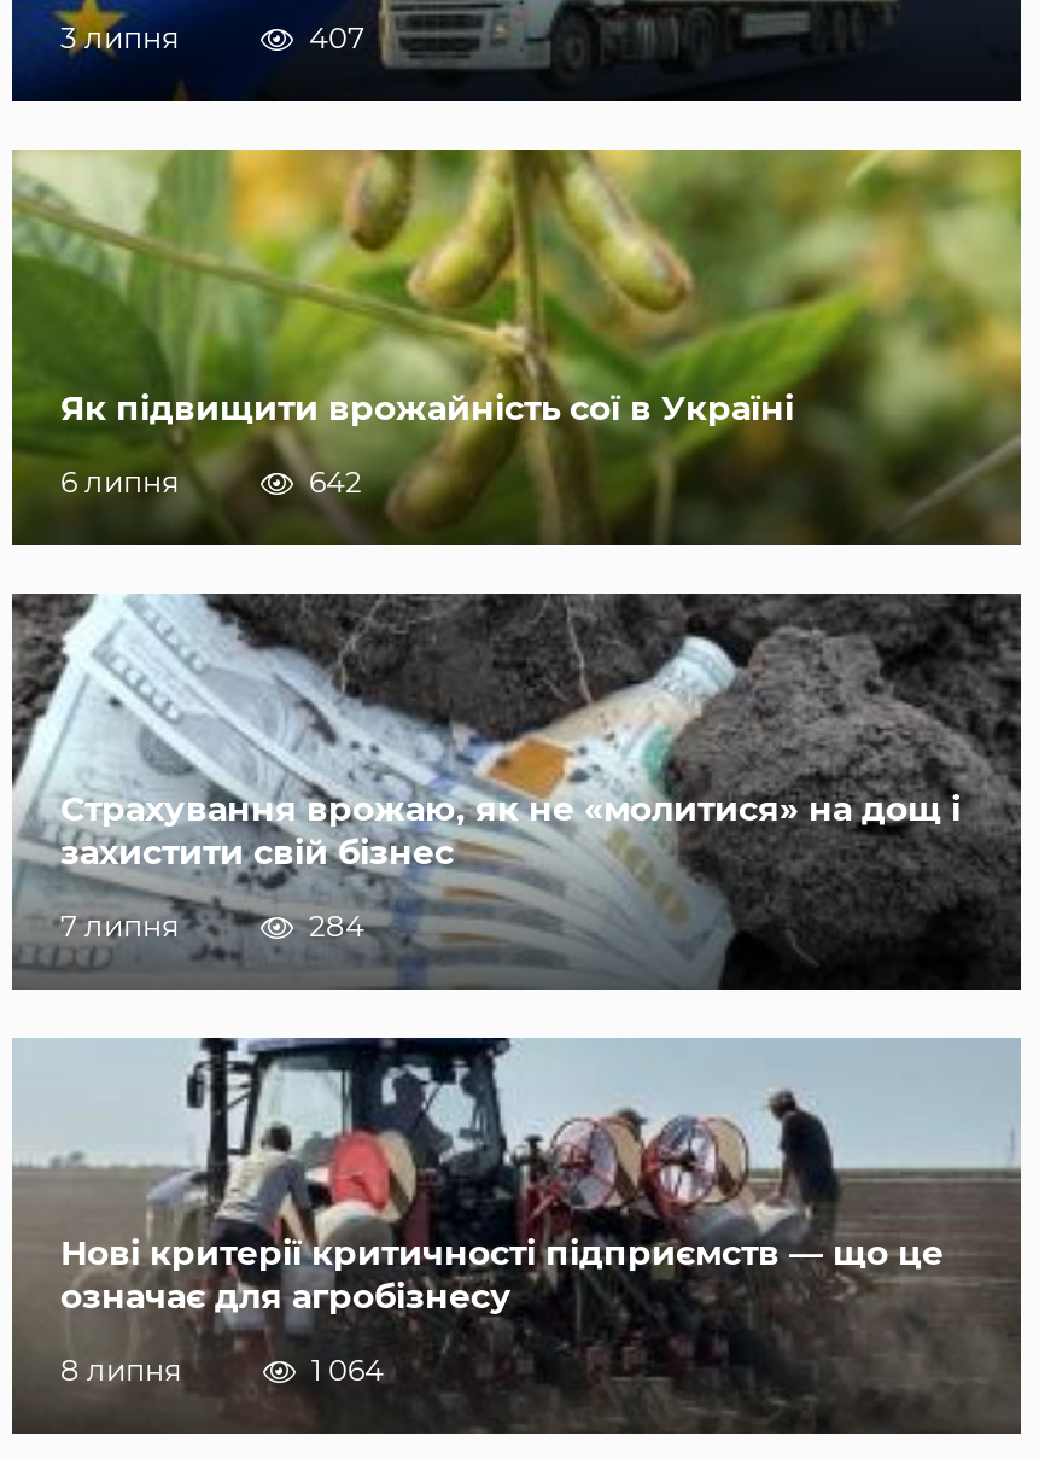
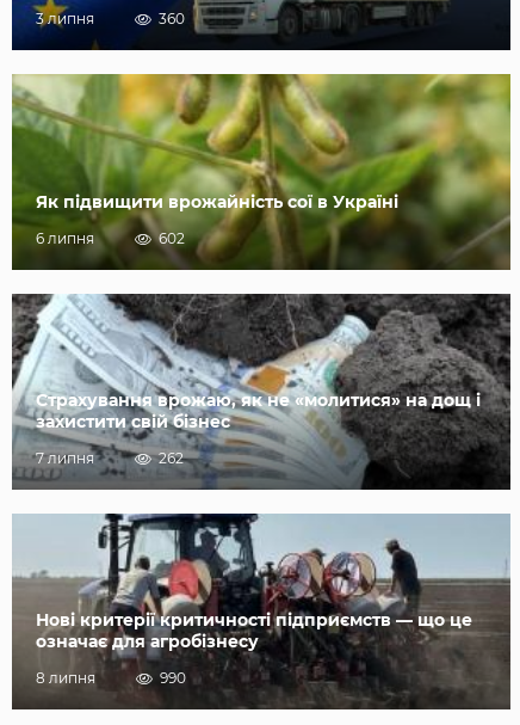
- 407
+ 360

- 642
+ 602

- 284
+ 262

- 1 064
+ 990
